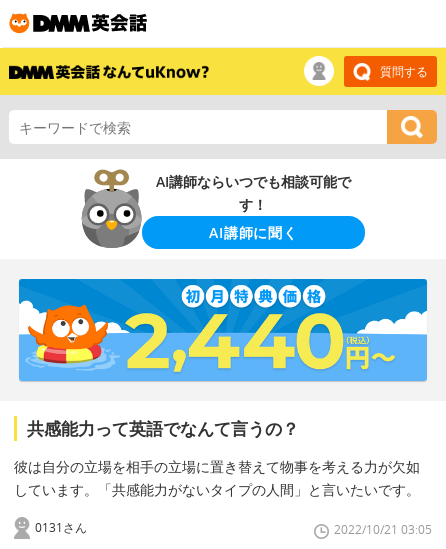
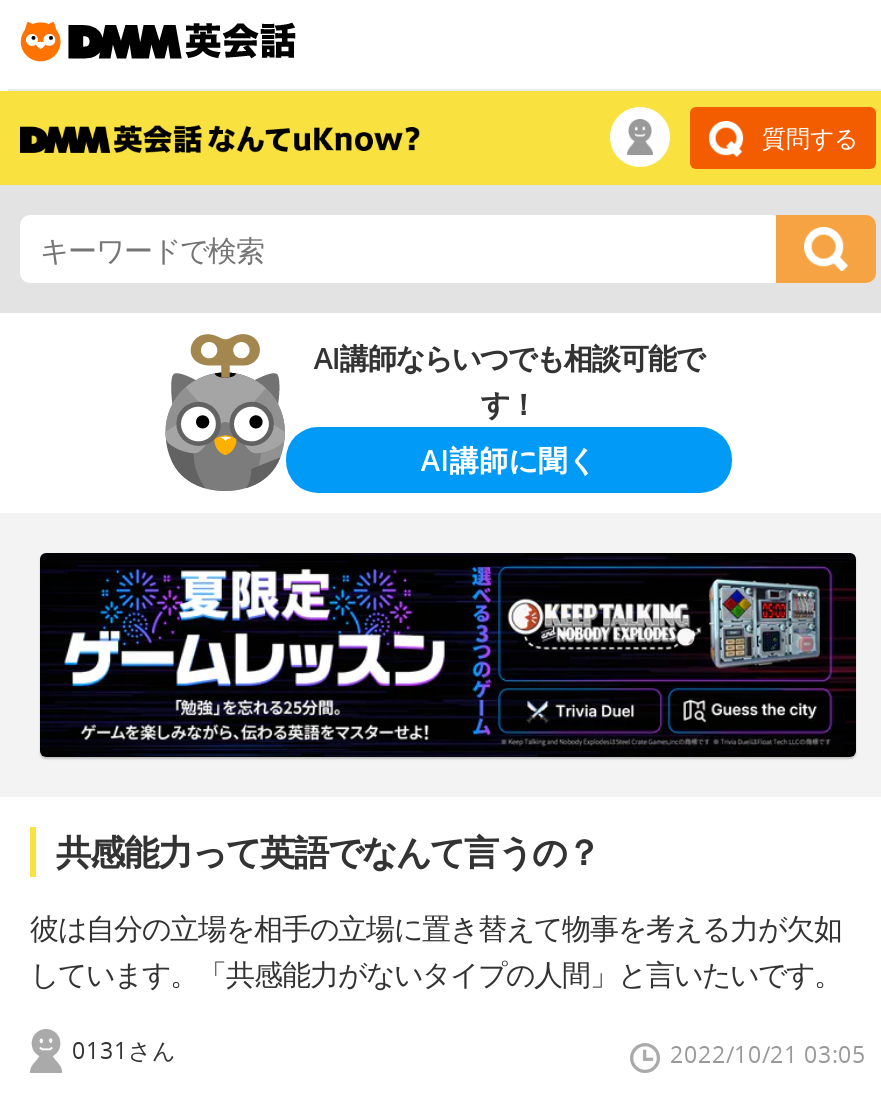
- [image]
+ [image]
